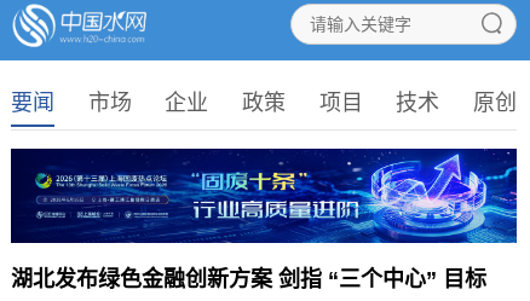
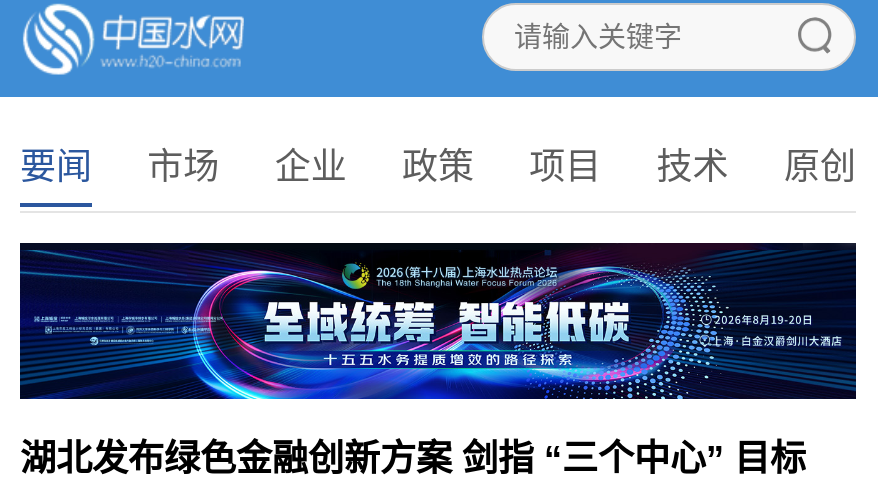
- [image]
+ [image]
